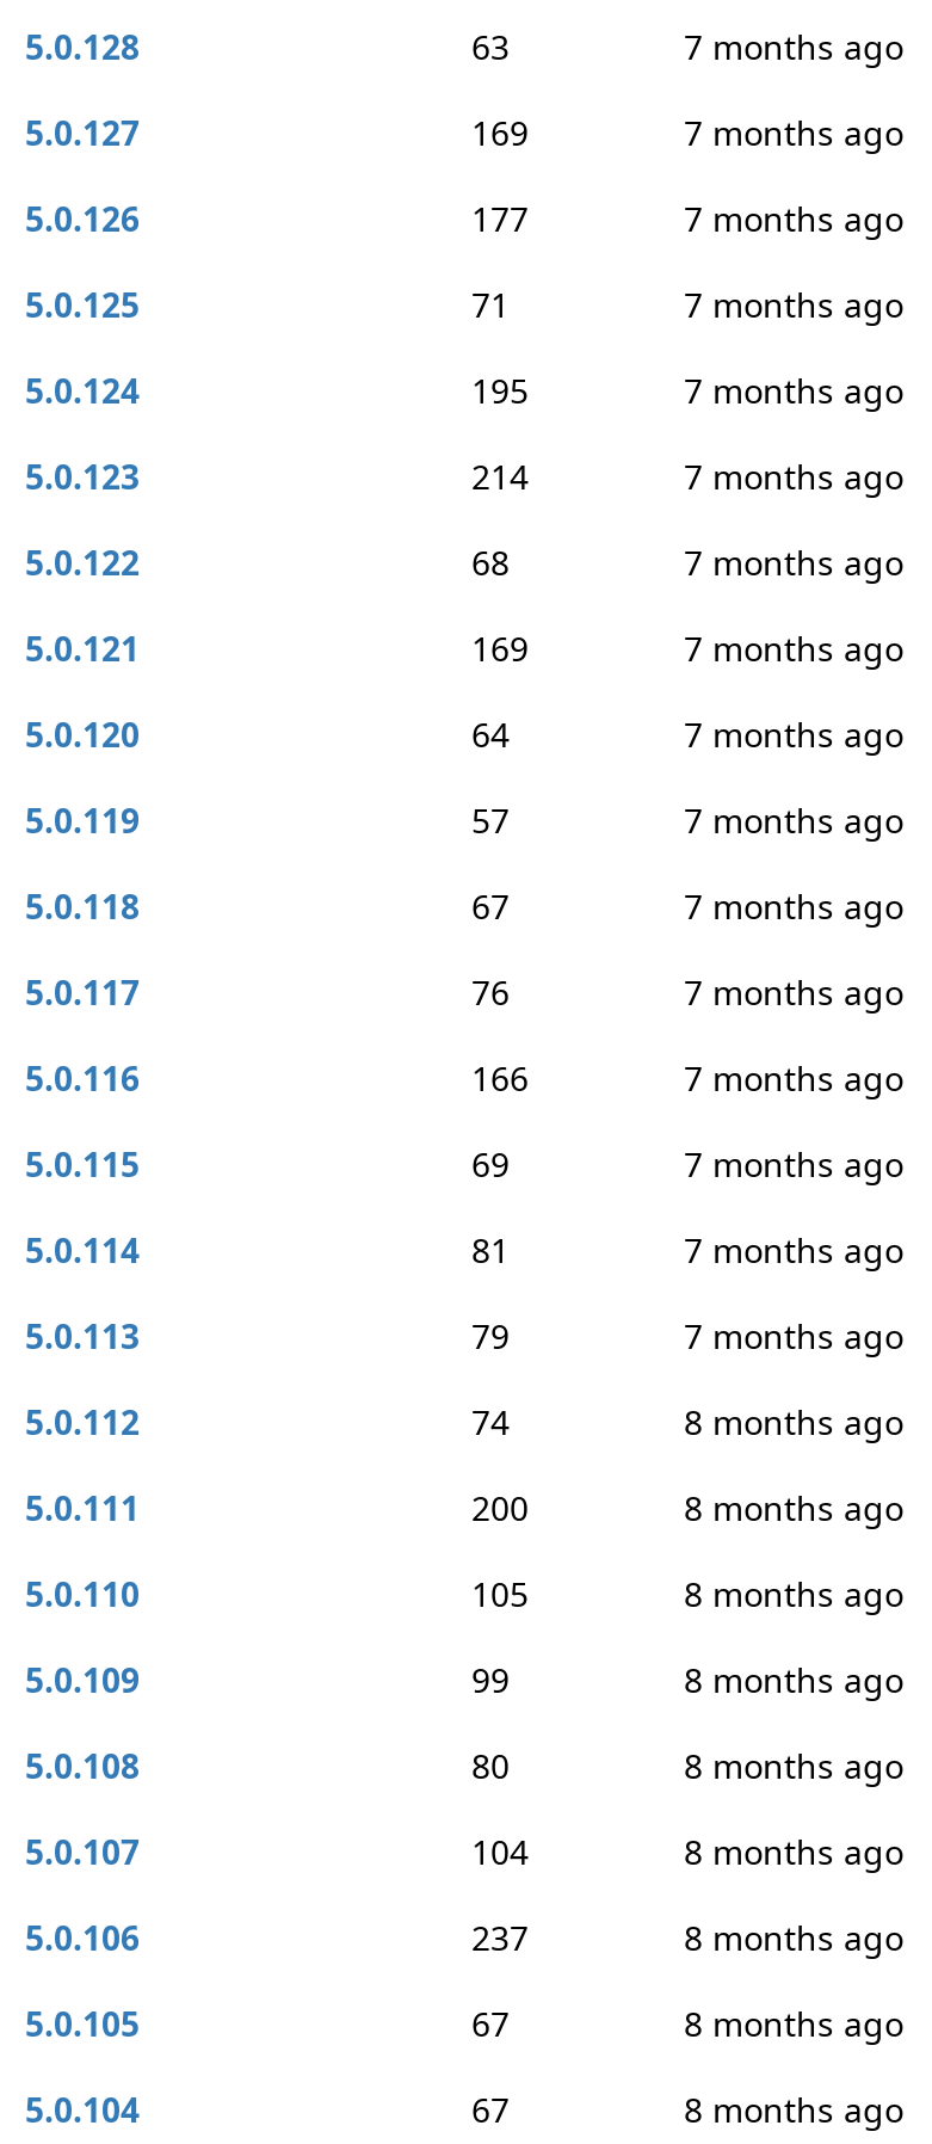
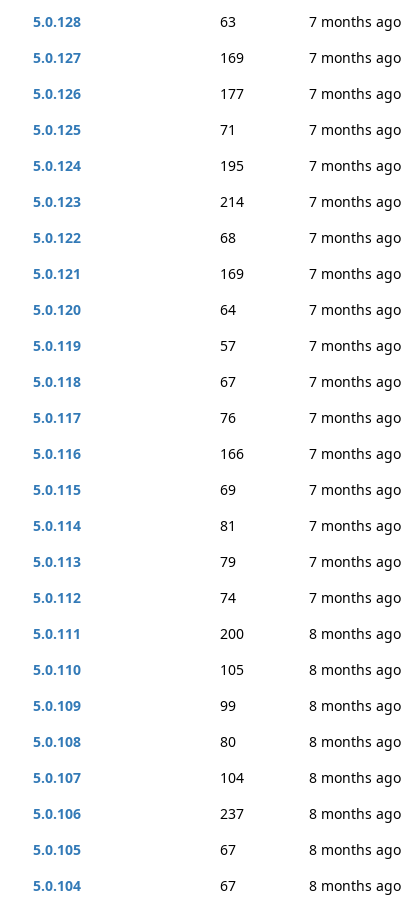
- 8 months ago
+ 7 months ago
